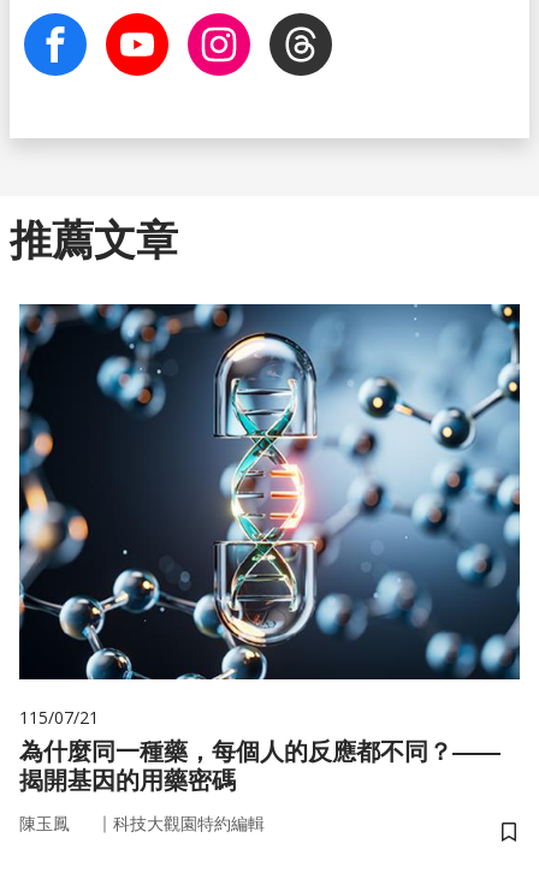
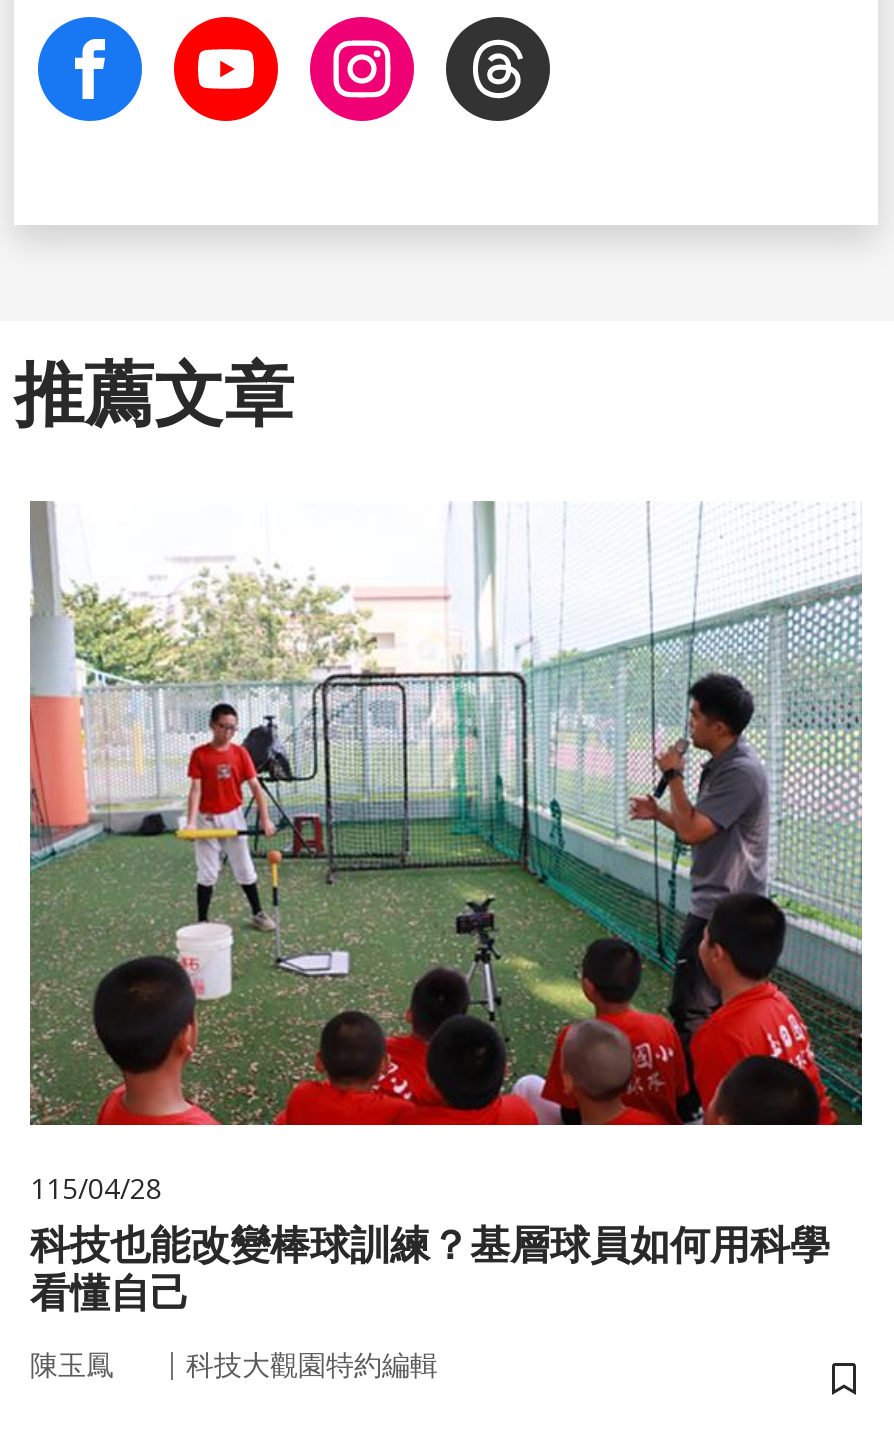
- [image]
- 115/07/21
- 為什麼同一種藥，每個人的反應都不同？——
- 揭開基因的用藥密碼
+ [image]
+ 115/04/28
+ 科技也能改變棒球訓練？基層球員如何用科學
+ 看懂自己
